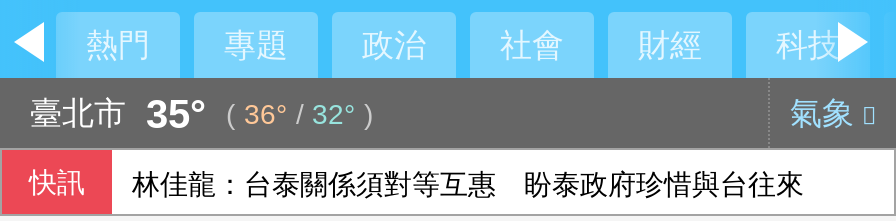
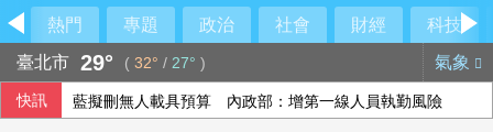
- 臺北市 35°
+ 臺北市 29°

- (36° / 32°)
+ (32° / 27°)

- 林佳龍：台泰關係須對等互惠 盼泰政府珍惜與台往來
+ 藍擬刪無人載具預算 內政部：增第一線人員執勤風險
